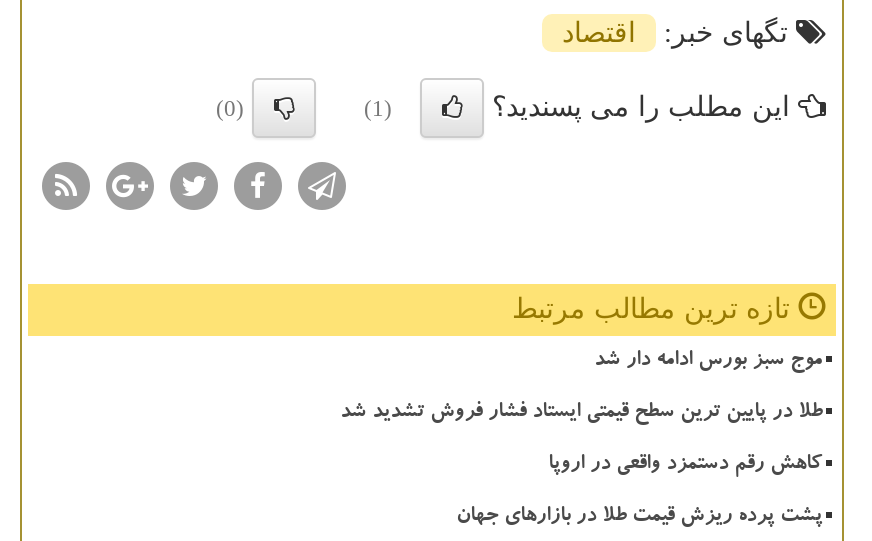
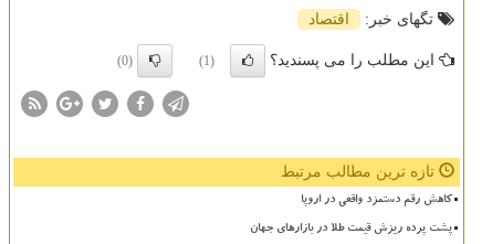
- موج سبز بورس ادامه دار شد
- طلا در پایین ترین سطح قیمتی ایستاد فشار فروش تشدید شد
